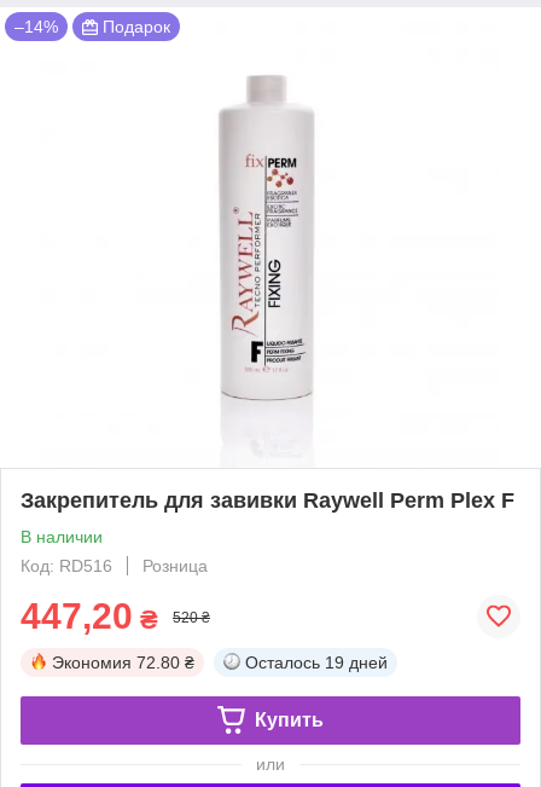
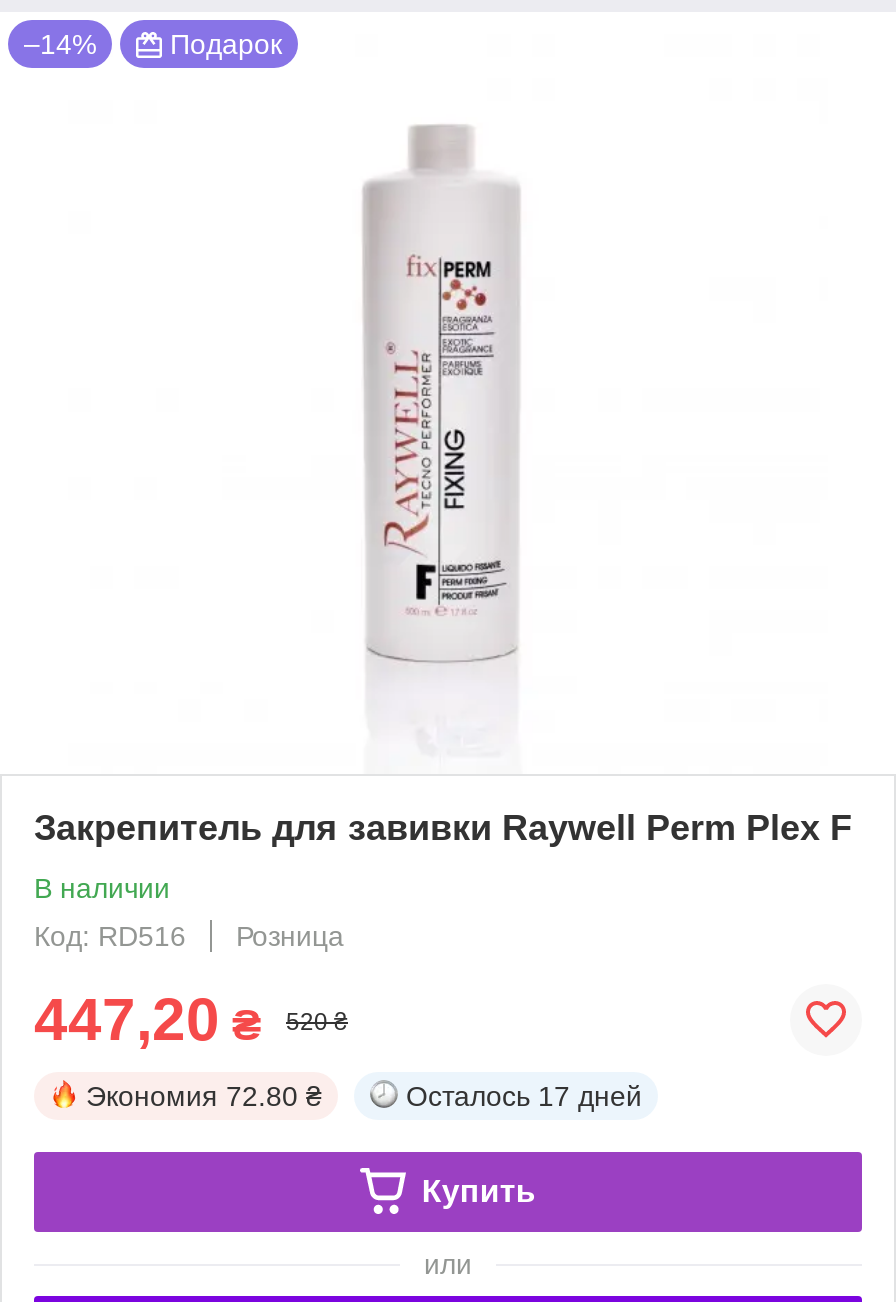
- Осталось 19 дней
+ Осталось 17 дней
